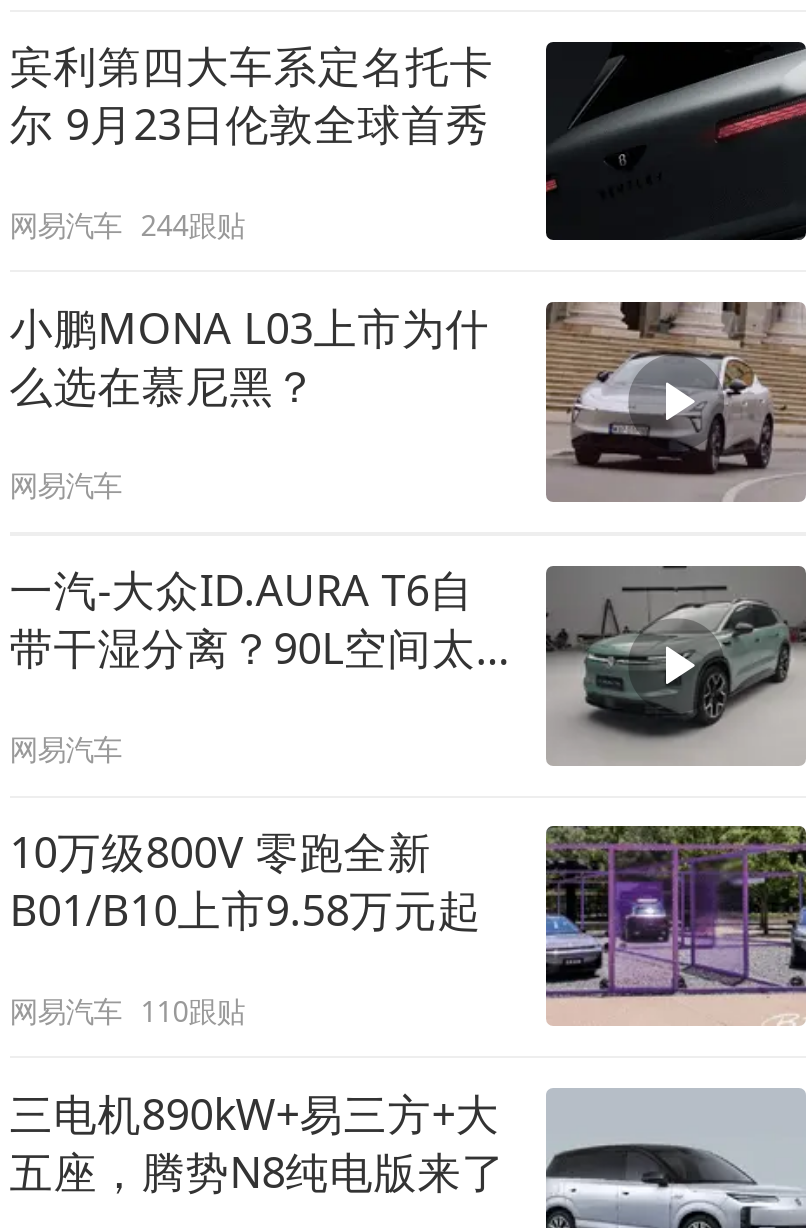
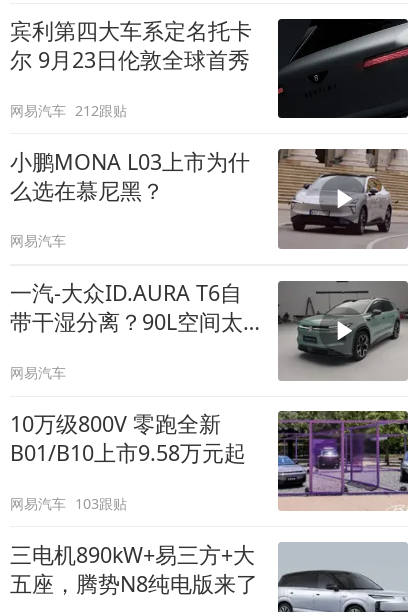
- 网易汽车 244跟贴
+ 网易汽车 212跟贴

- 网易汽车 110跟贴
+ 网易汽车 103跟贴
